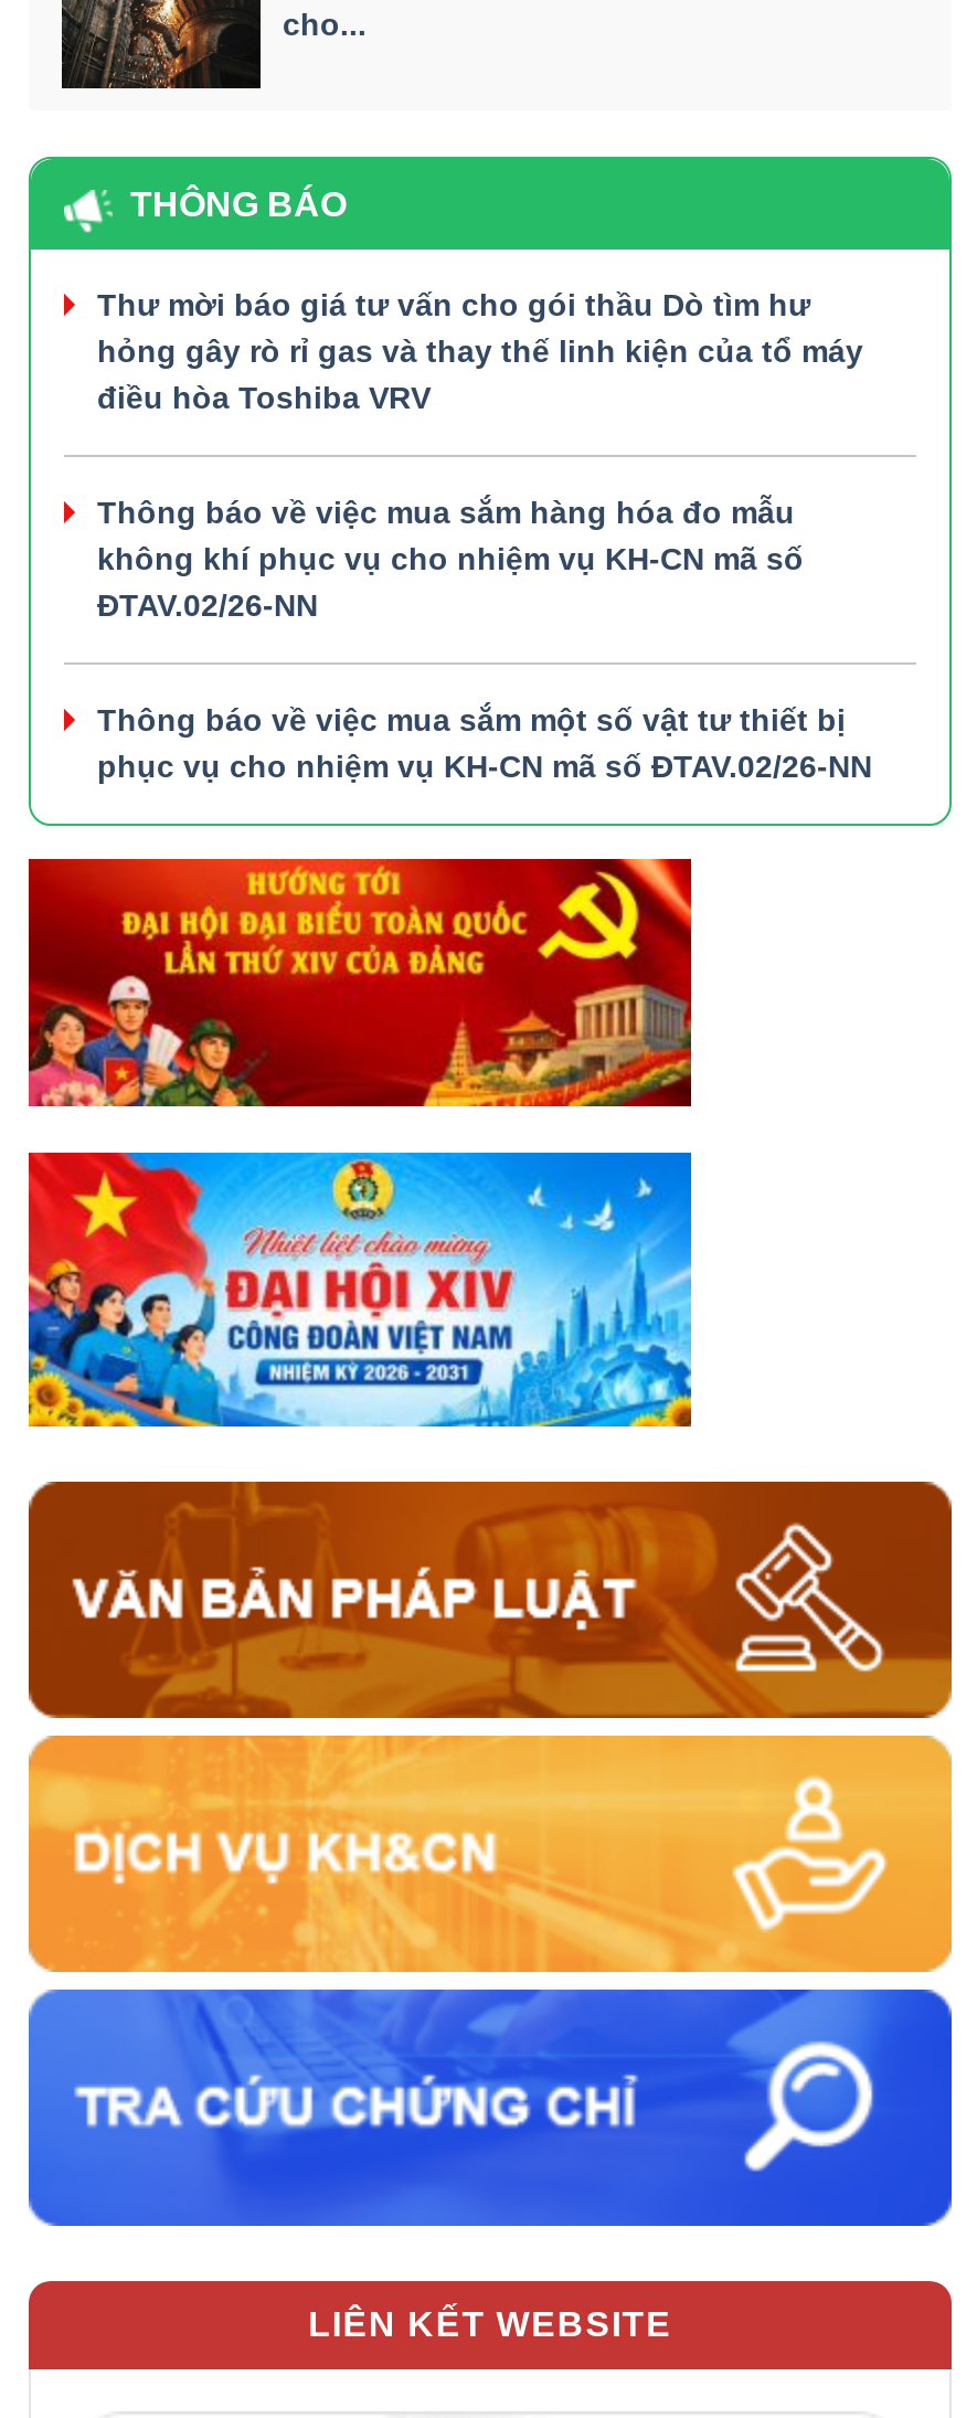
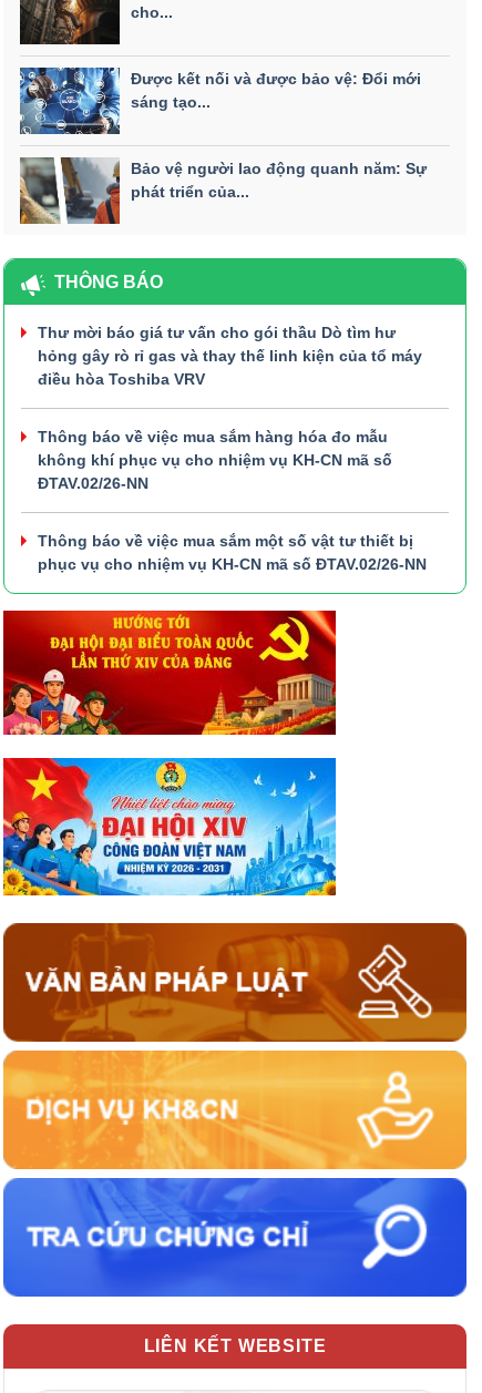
+ [image]
+ Được kết nối và được bảo vệ: Đổi mới
+ sáng tạo...

+ [image]
+ Bảo vệ người lao động quanh năm: Sự
+ phát triển của...
